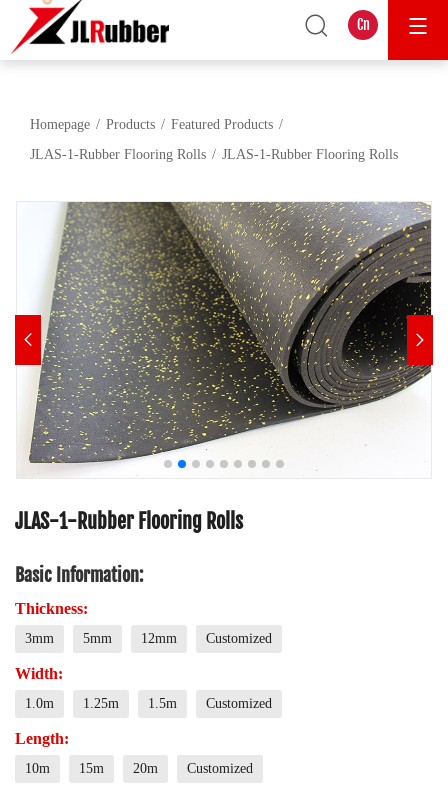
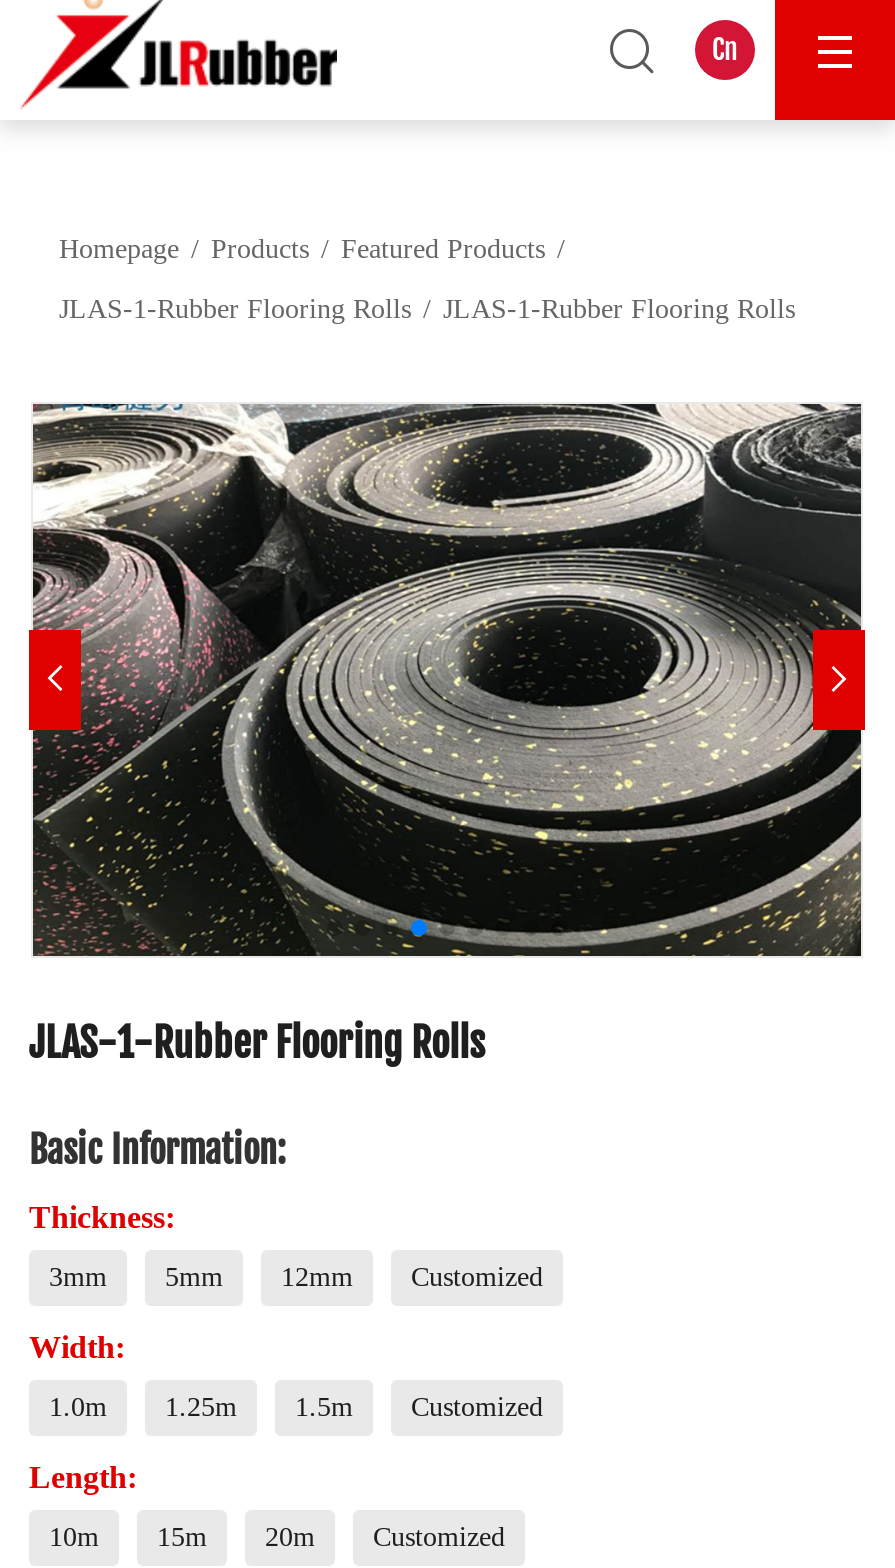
- [image]
+ [image]
